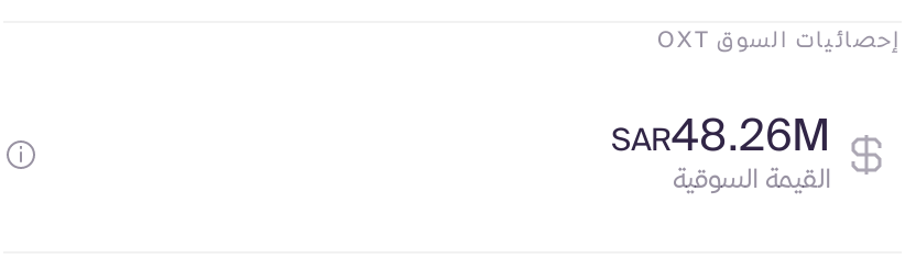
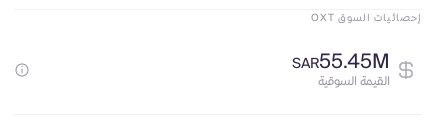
- SAR 48.26M
+ SAR 55.45M
